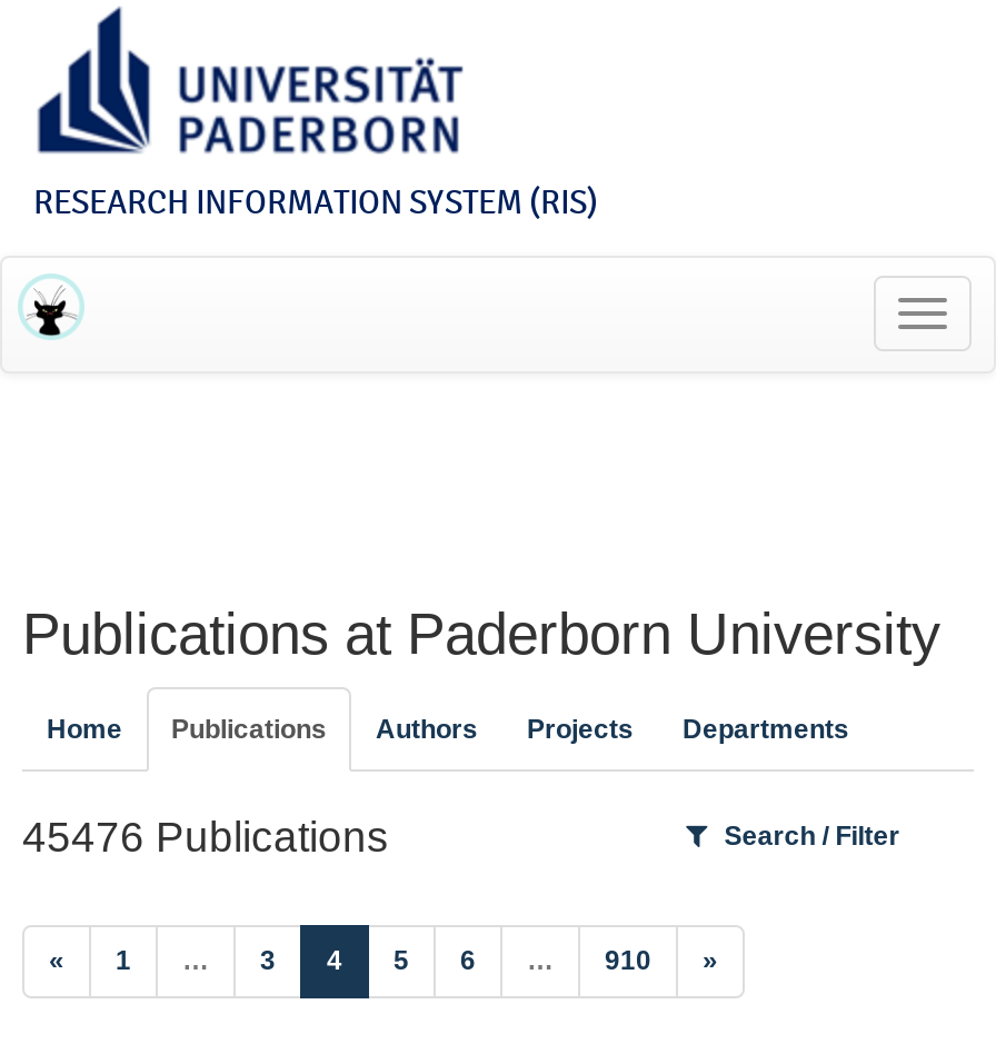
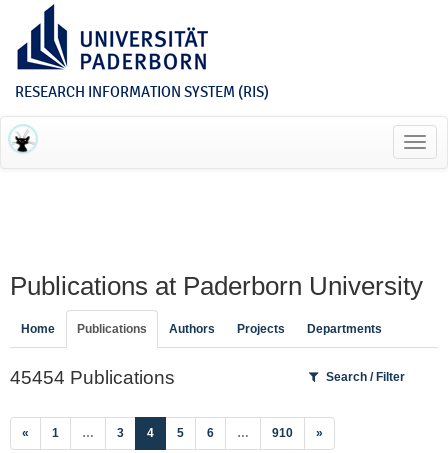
- 45476 Publications
+ 45454 Publications
